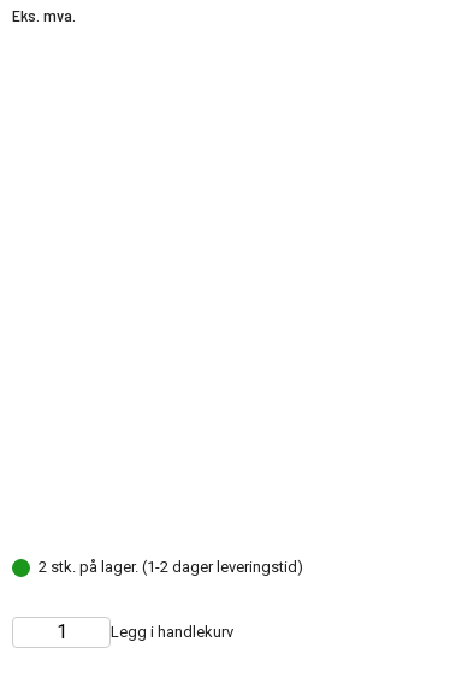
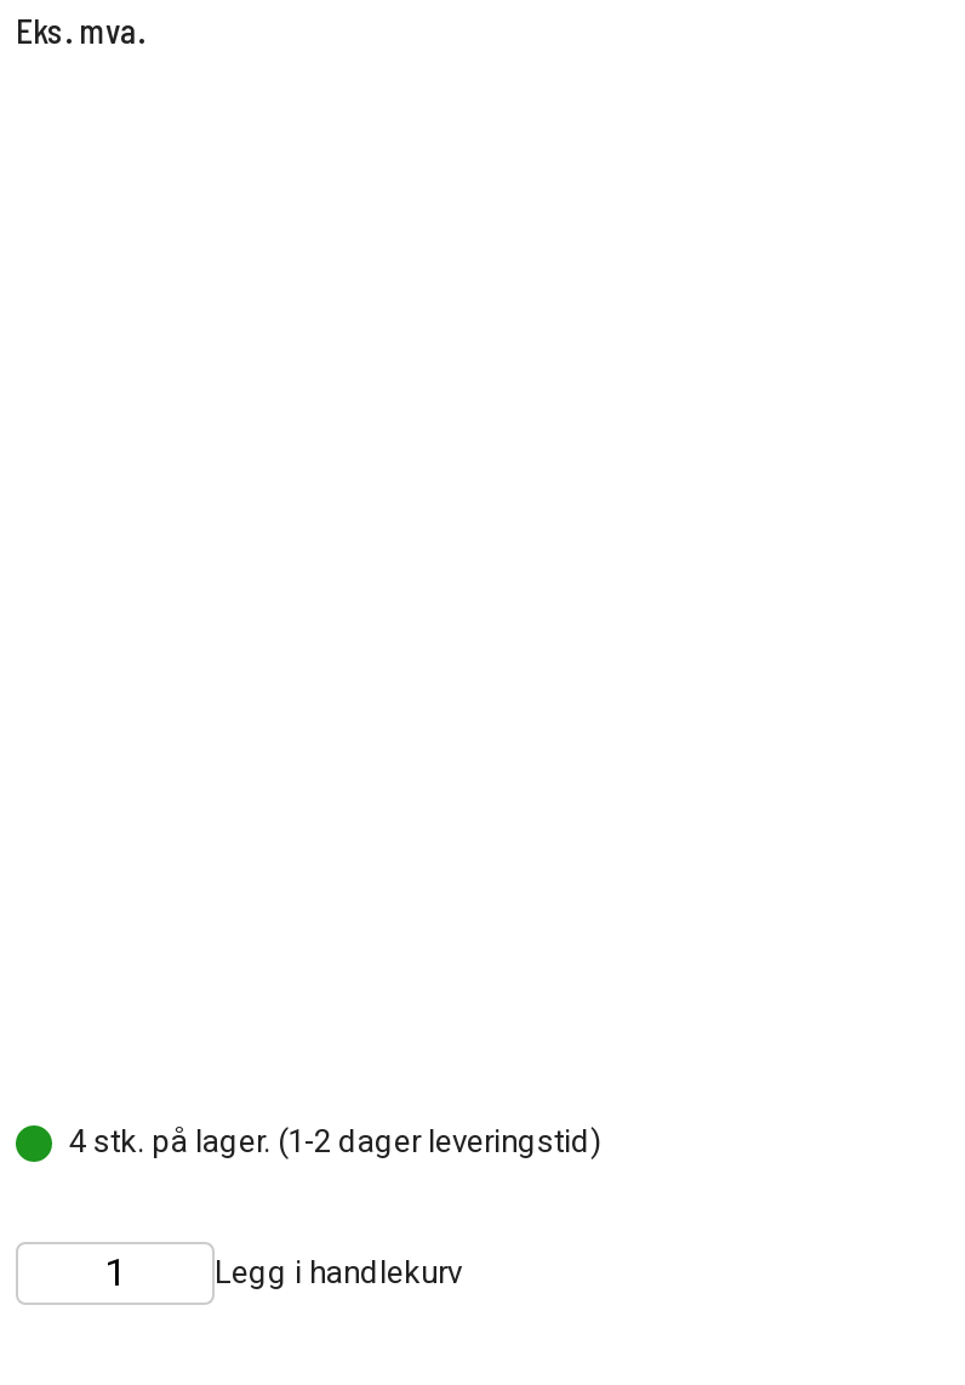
- 2 stk. på lager. (1-2 dager leveringstid)
+ 4 stk. på lager. (1-2 dager leveringstid)
